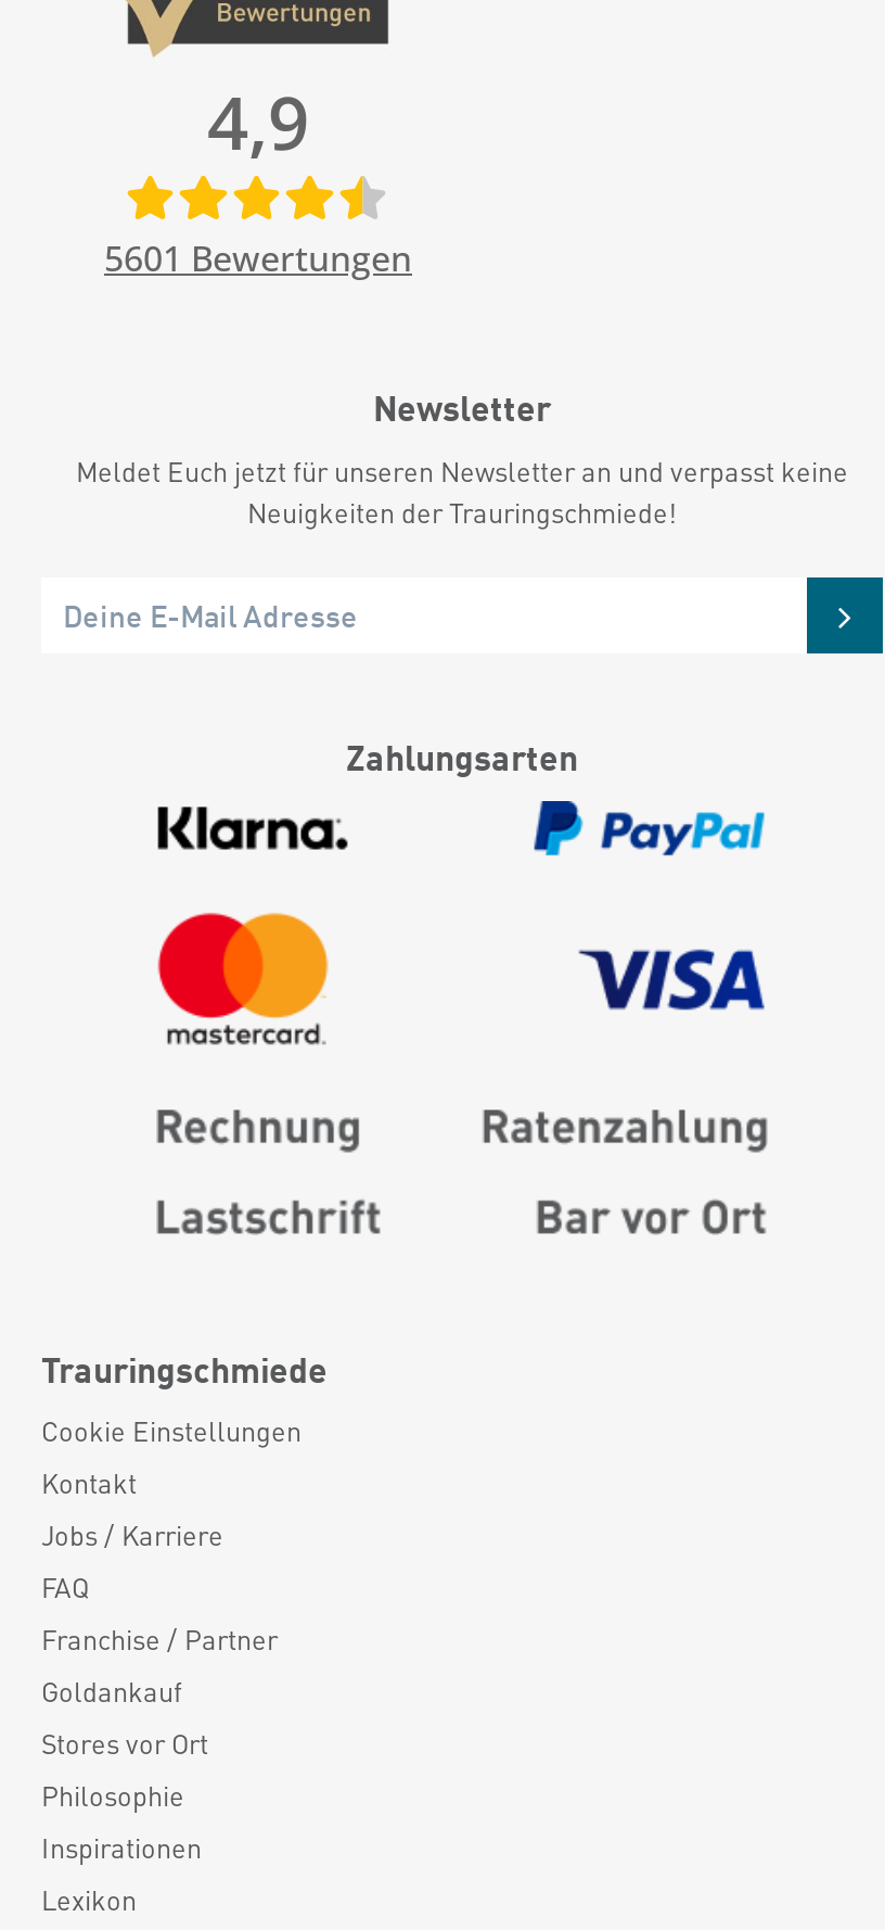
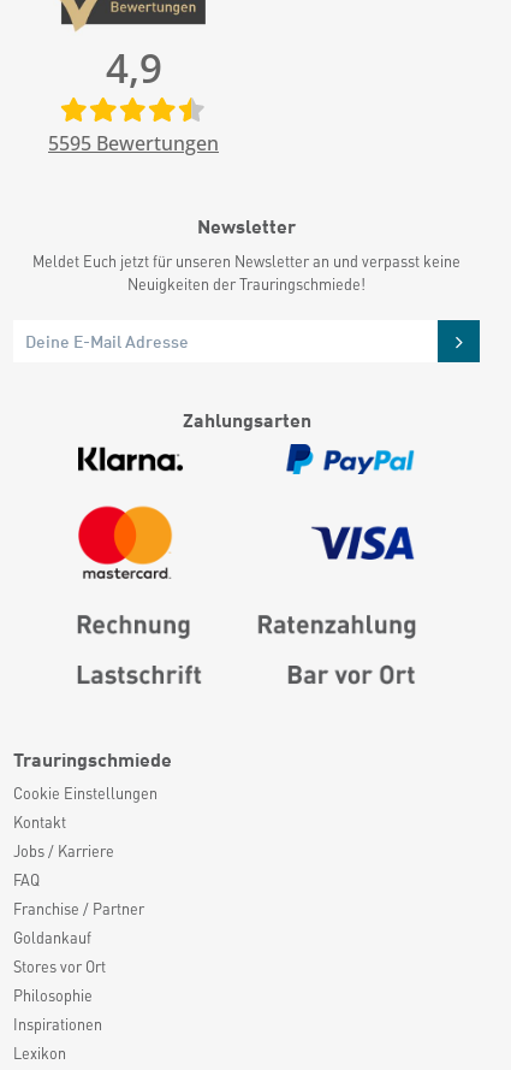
- 5601 Bewertungen
+ 5595 Bewertungen
